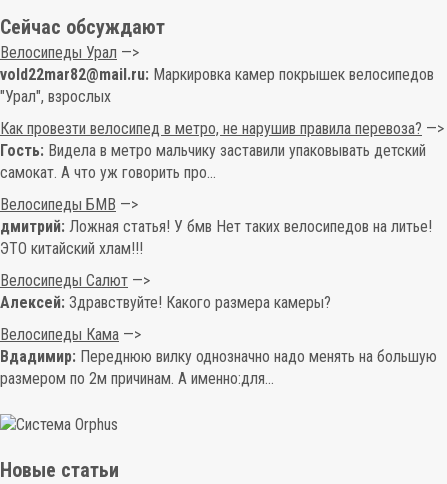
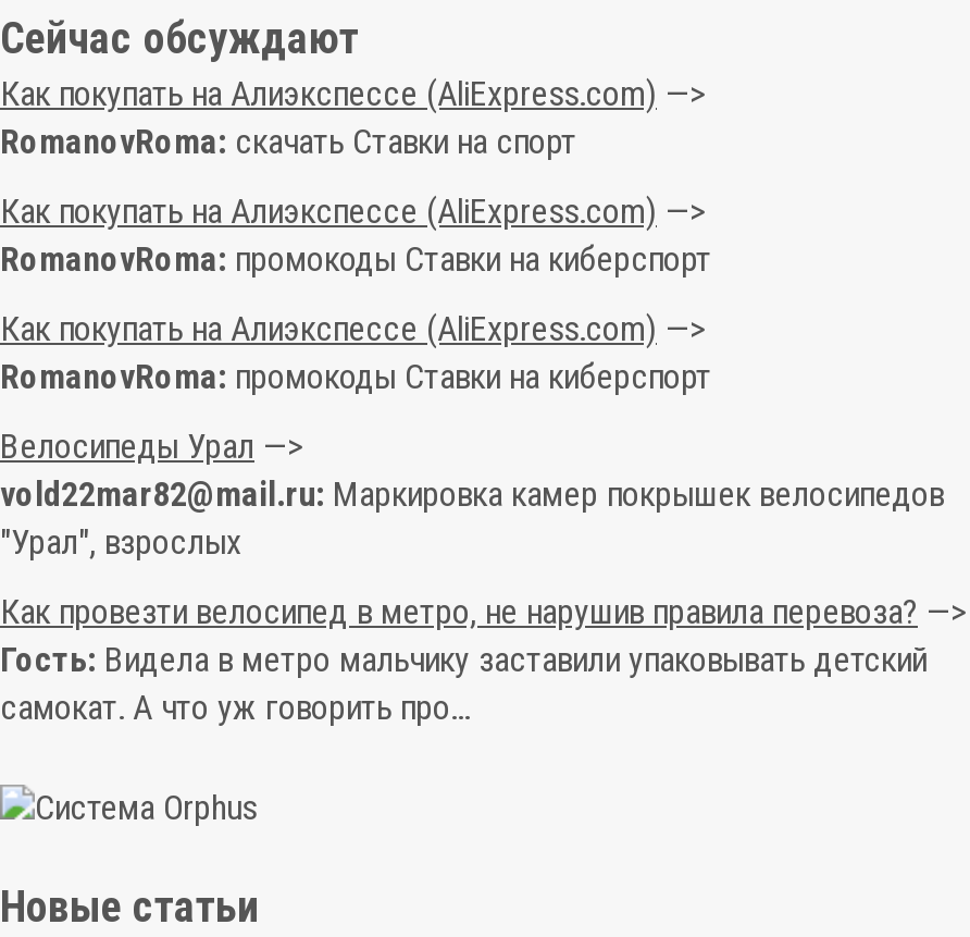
+ Как покупать на Алиэкспессе (AliExpress.com)
+ RomanovRoma: скачать Ставки на спорт
+ Как покупать на Алиэкспессе (AliExpress.com)
+ RomanovRoma: промокоды Ставки на киберспорт
+ Как покупать на Алиэкспессе (AliExpress.com)
+ RomanovRoma: промокоды Ставки на киберспорт

moved down: Велосипеды Урал | vold22mar82@mail.ru: Маркировка камер покрышек велосипедов | "Урал", взрослых | Как провезти велосипед в метро, не нарушив правила перевоза? | Гость: Видела в метро мальчику заставили упаковывать детский | самокат. А что уж говорить про...

- Велосипеды БМВ
- дмитрий: Ложная статья! У бмв Нет таких велосипедов на литье!
- ЭТО китайский хлам!!!
- Велосипеды Салют
- Алексей: Здравствуйте! Какого размера камеры?
- Велосипеды Кама
- Вдадимир: Переднюю вилку однозначно надо менять на большую
- размером по 2м причинам. А именно:для...
